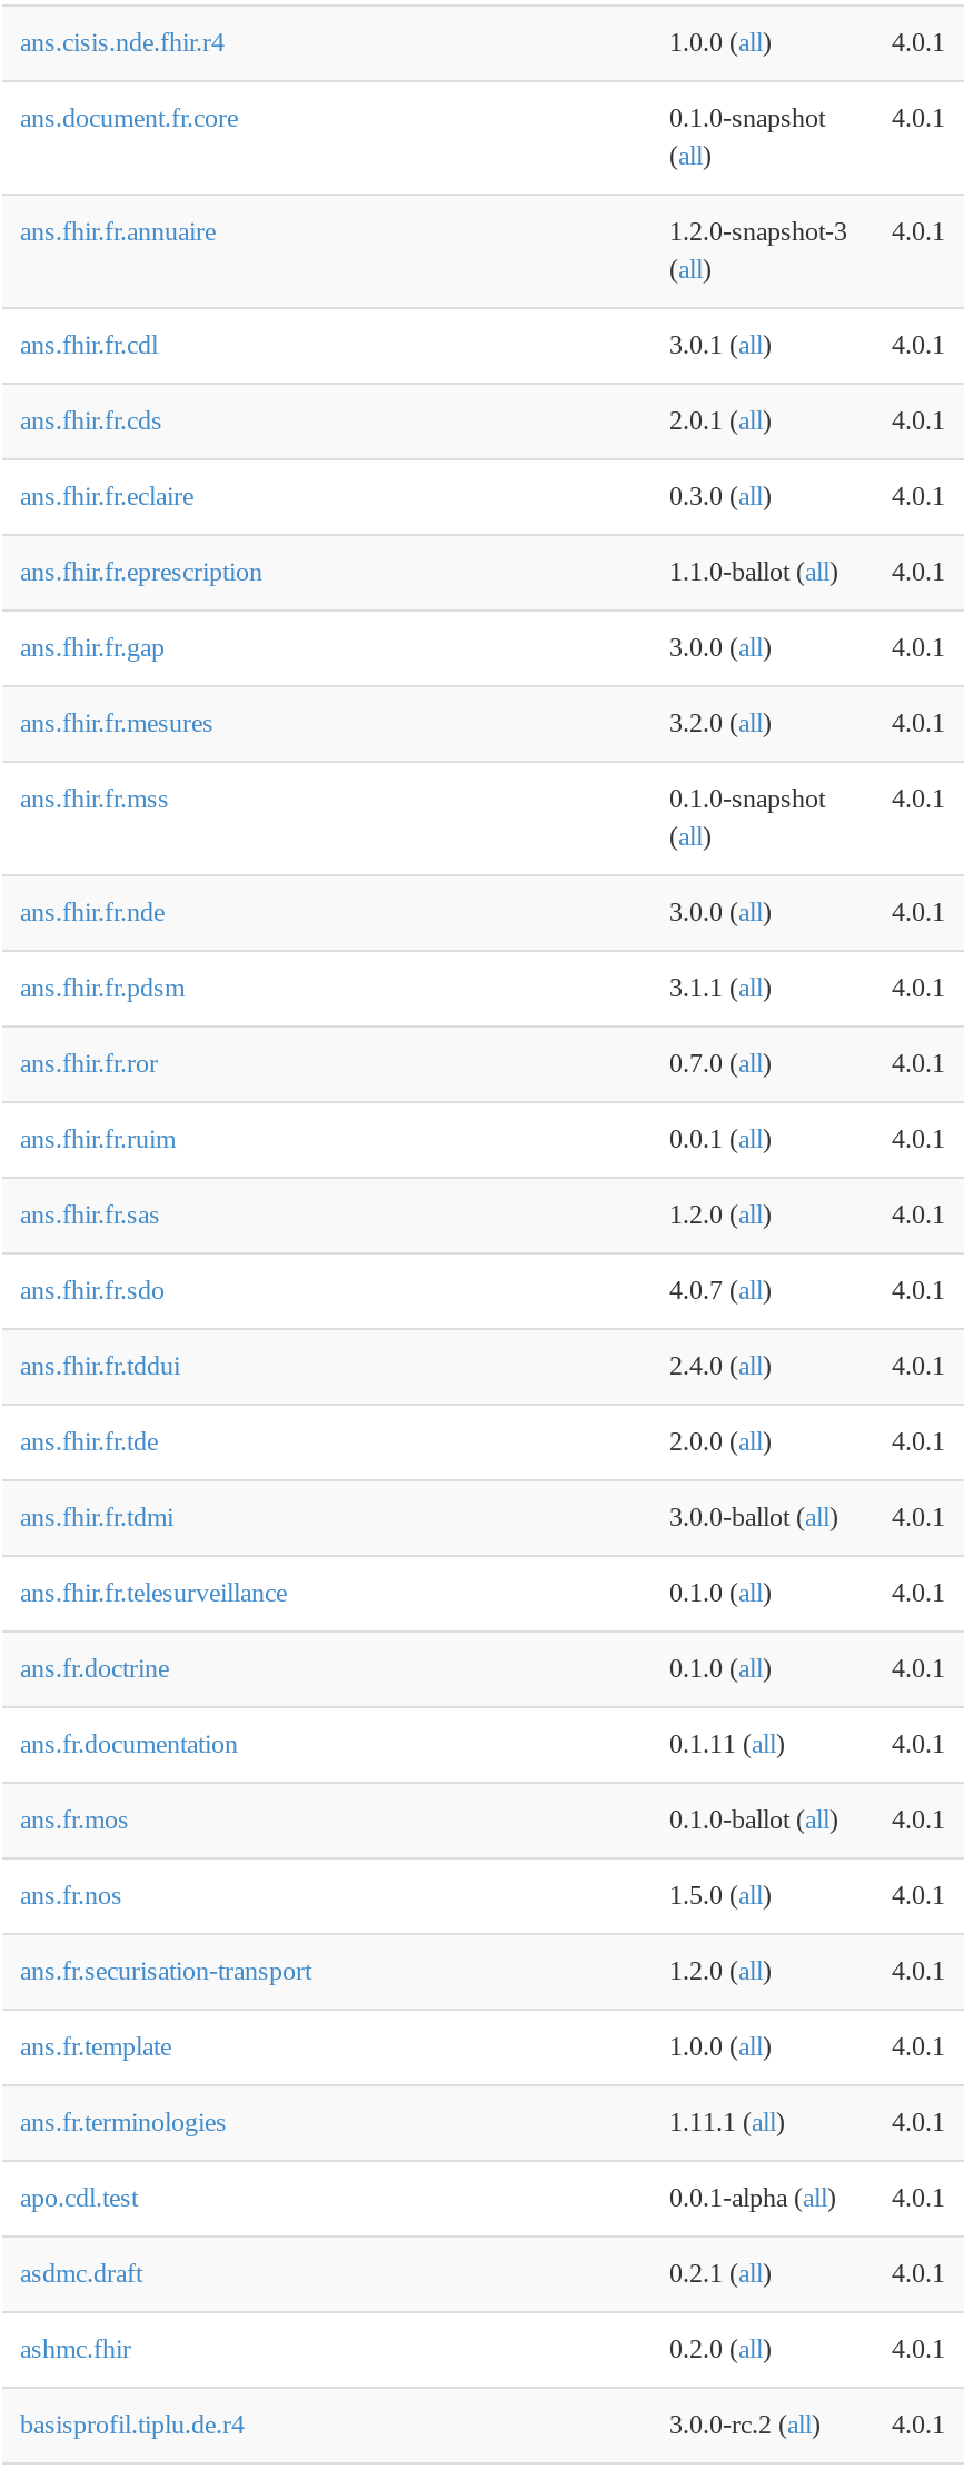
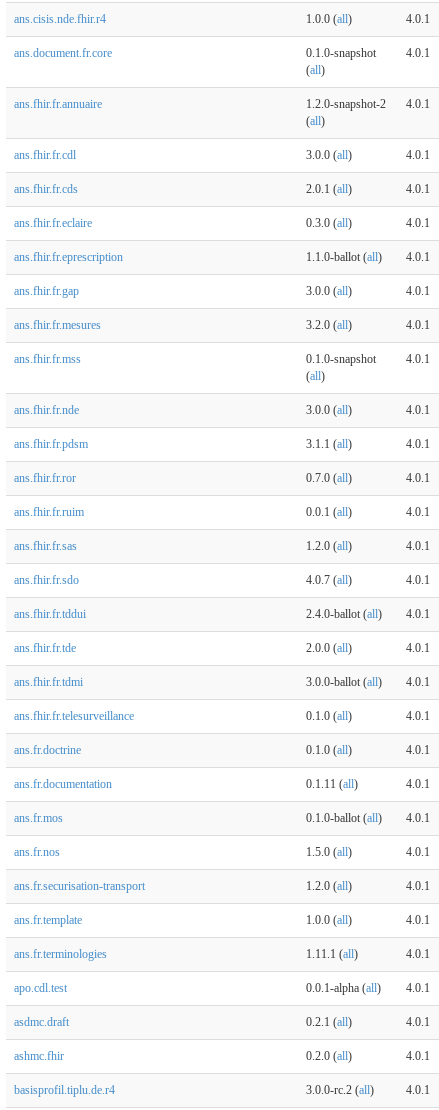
- 1.2.0-snapshot-3 4.0.1
+ 1.2.0-snapshot-2 4.0.1

- 3.0.1 (all)
+ 3.0.0 (all)

- 2.4.0 (all)
+ 2.4.0-ballot (all)
